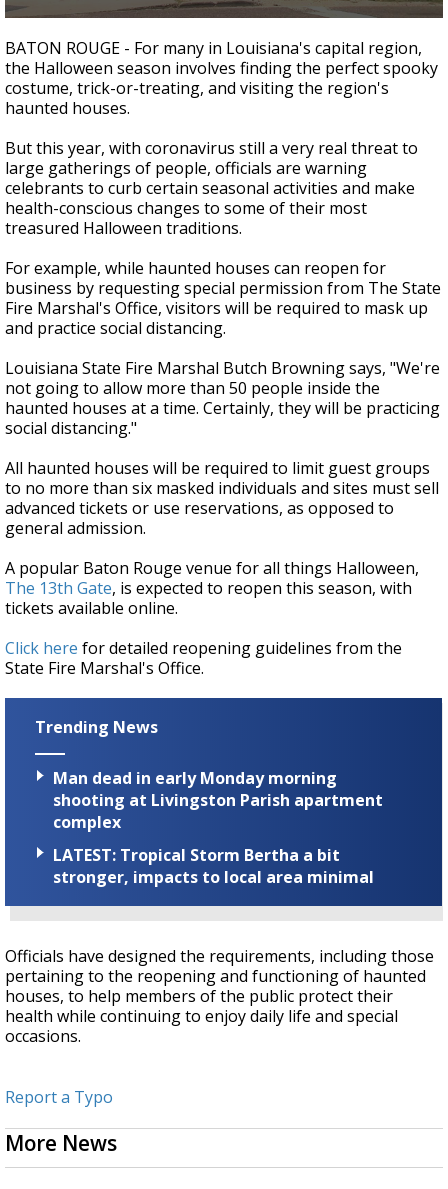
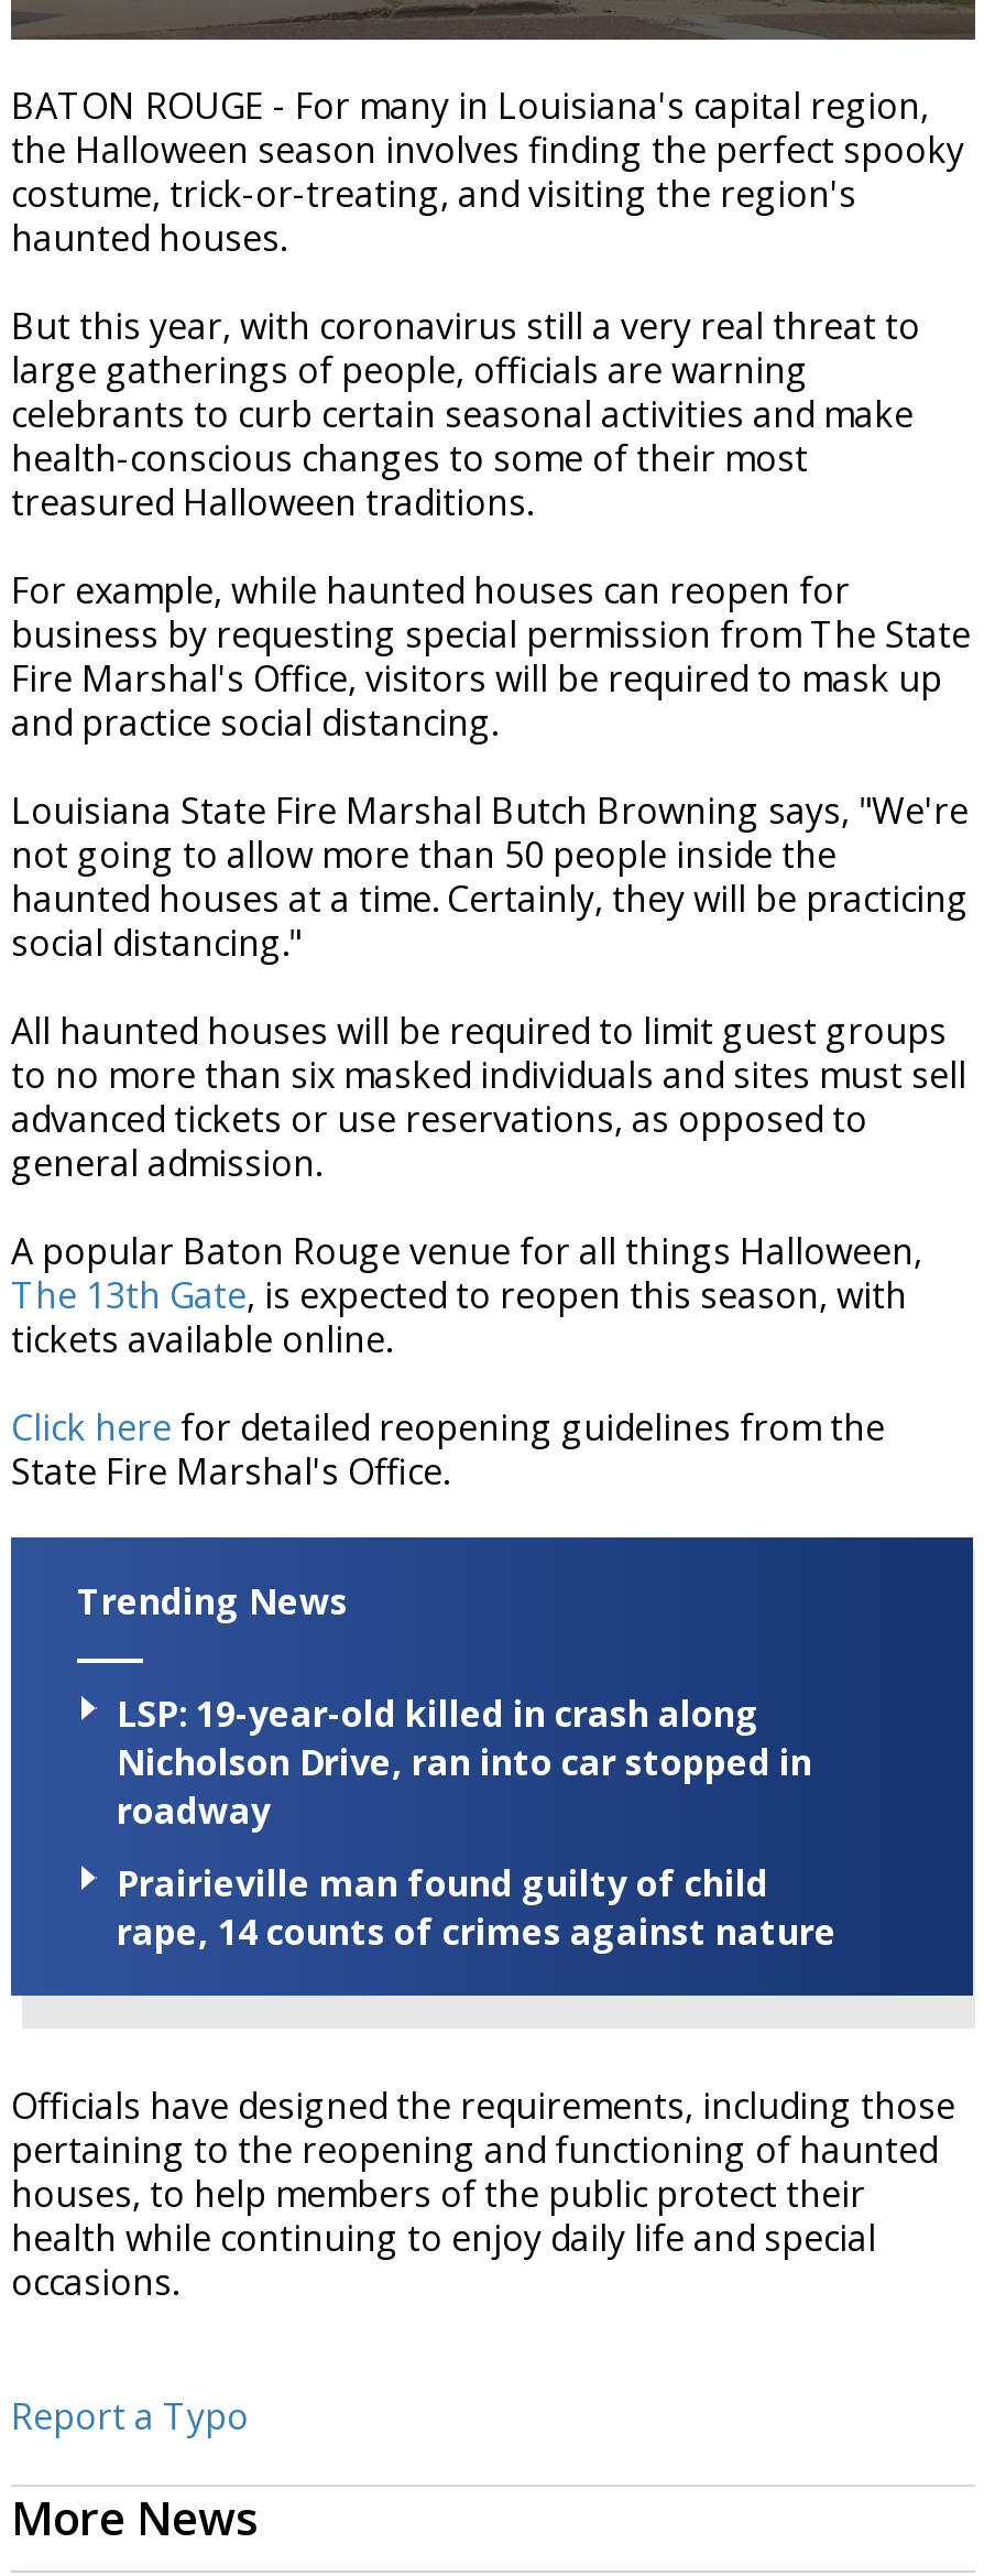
- Man dead in early Monday morning
- shooting at Livingston Parish apartment
- complex
+ LSP: 19-year-old killed in crash along
+ Nicholson Drive, ran into car stopped in
+ roadway

- LATEST: Tropical Storm Bertha a bit
- stronger, impacts to local area minimal
+ Prairieville man found guilty of child
+ rape, 14 counts of crimes against nature
